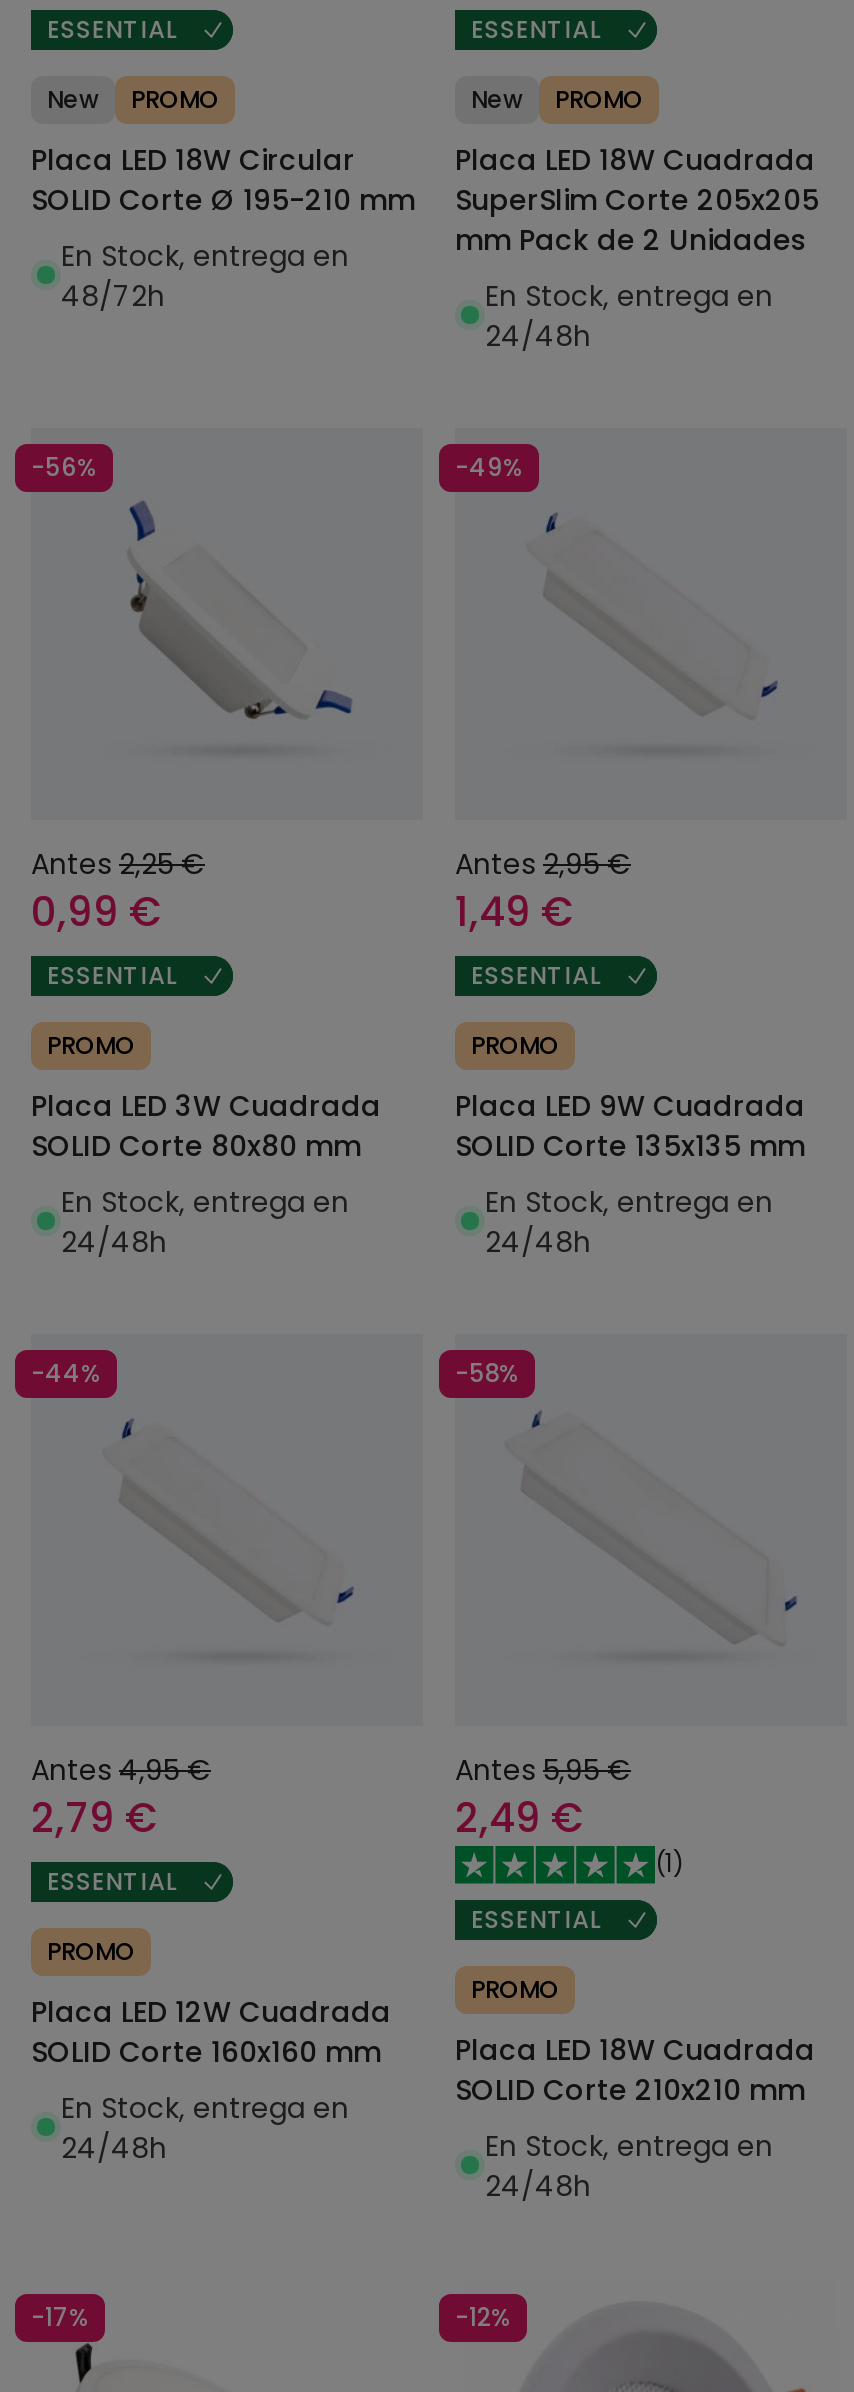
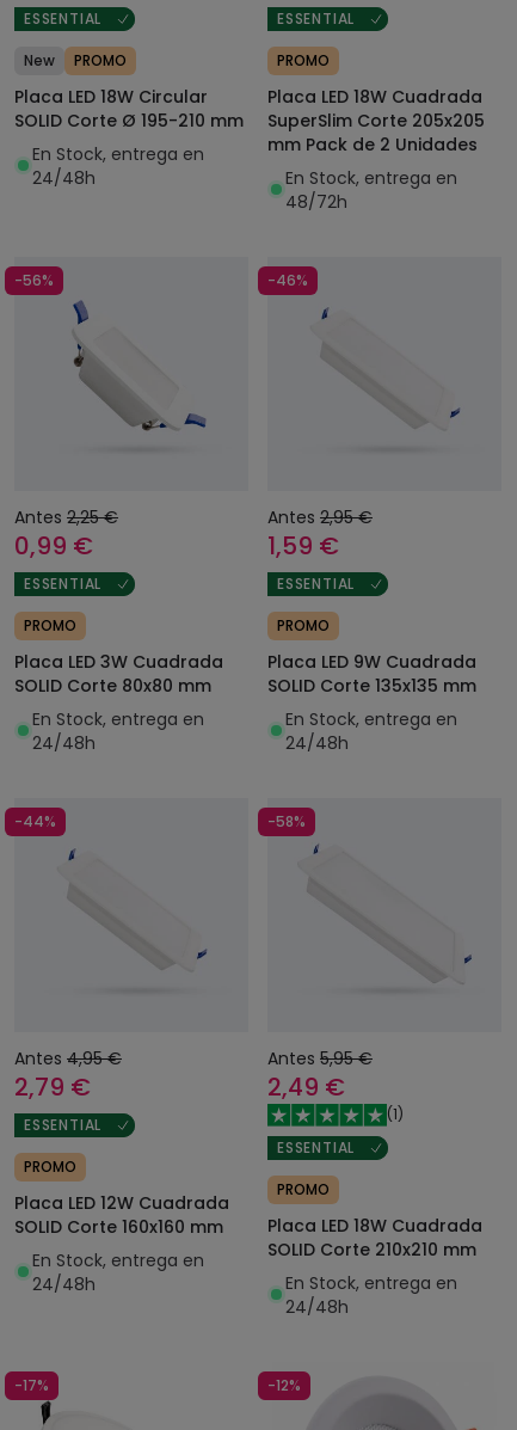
- New

- 48/72h
+ 24/48h

- 24/48h
+ 48/72h

- -49%
+ -46%

- 1,49 €
+ 1,59 €
